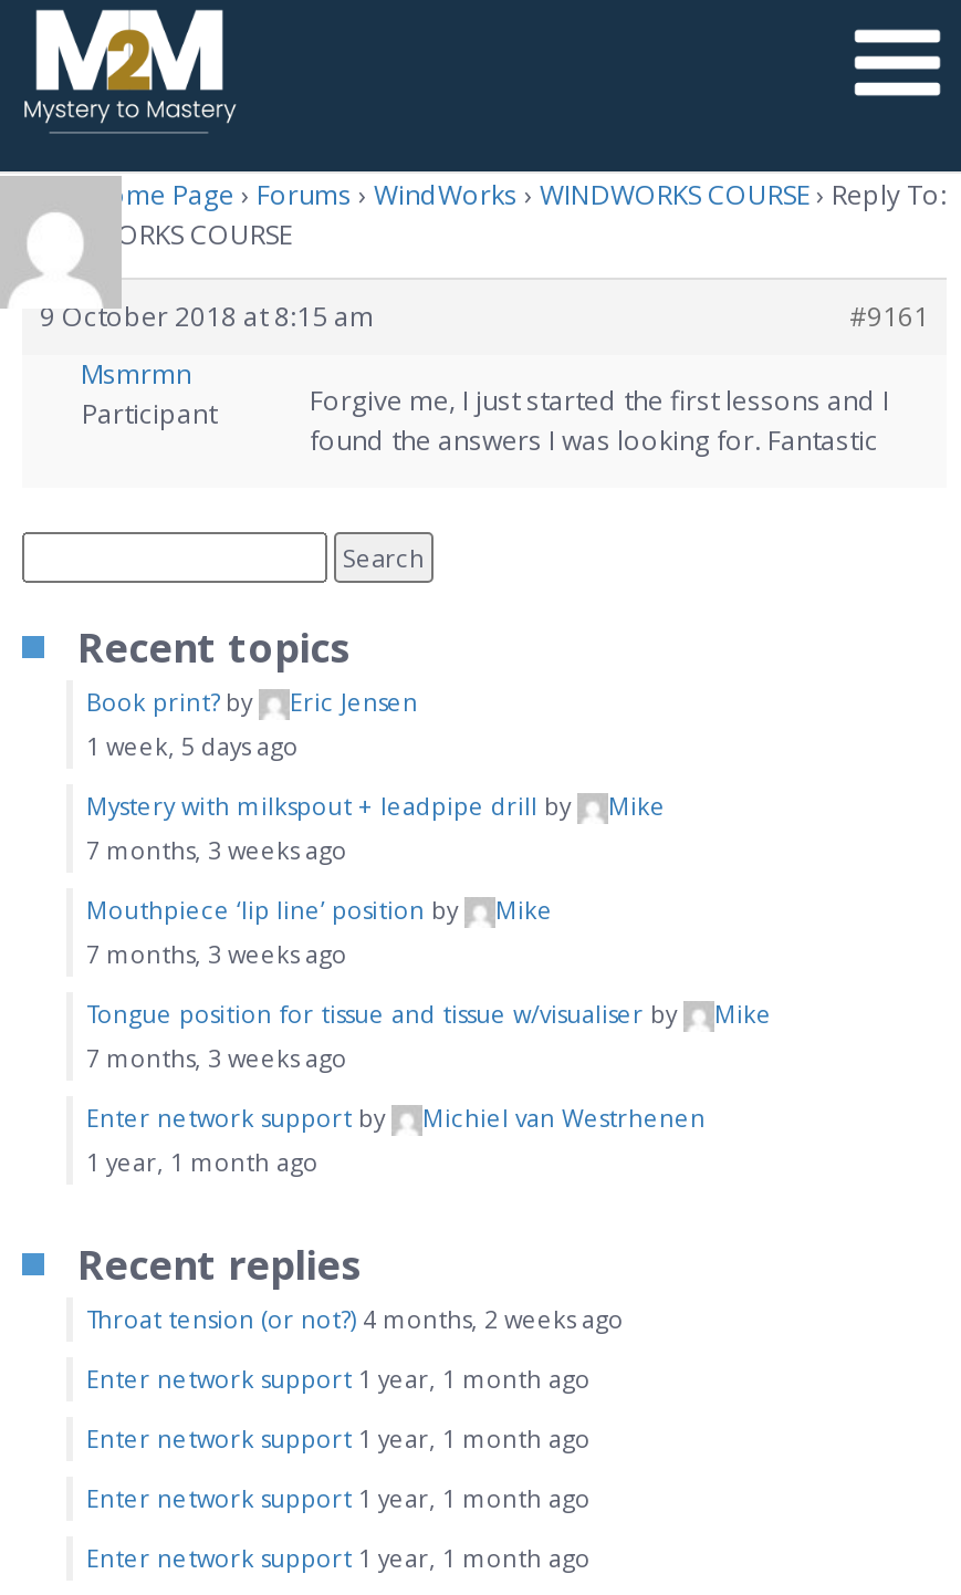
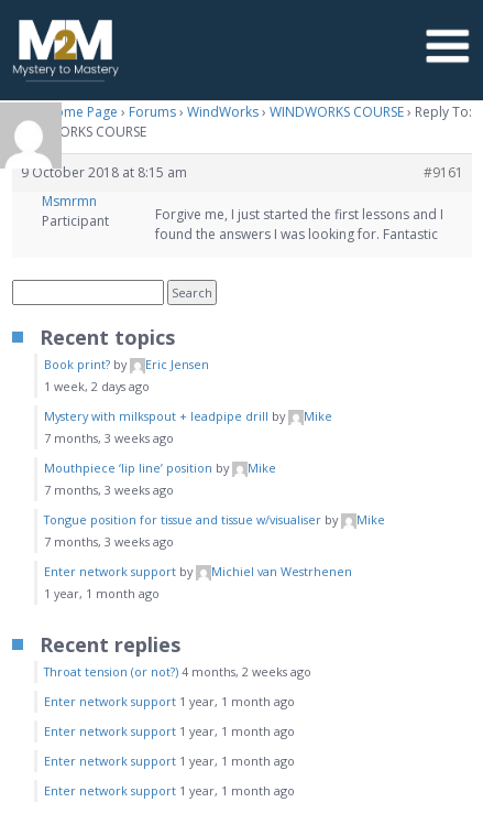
- 1 week, 5 days ago
+ 1 week, 2 days ago
